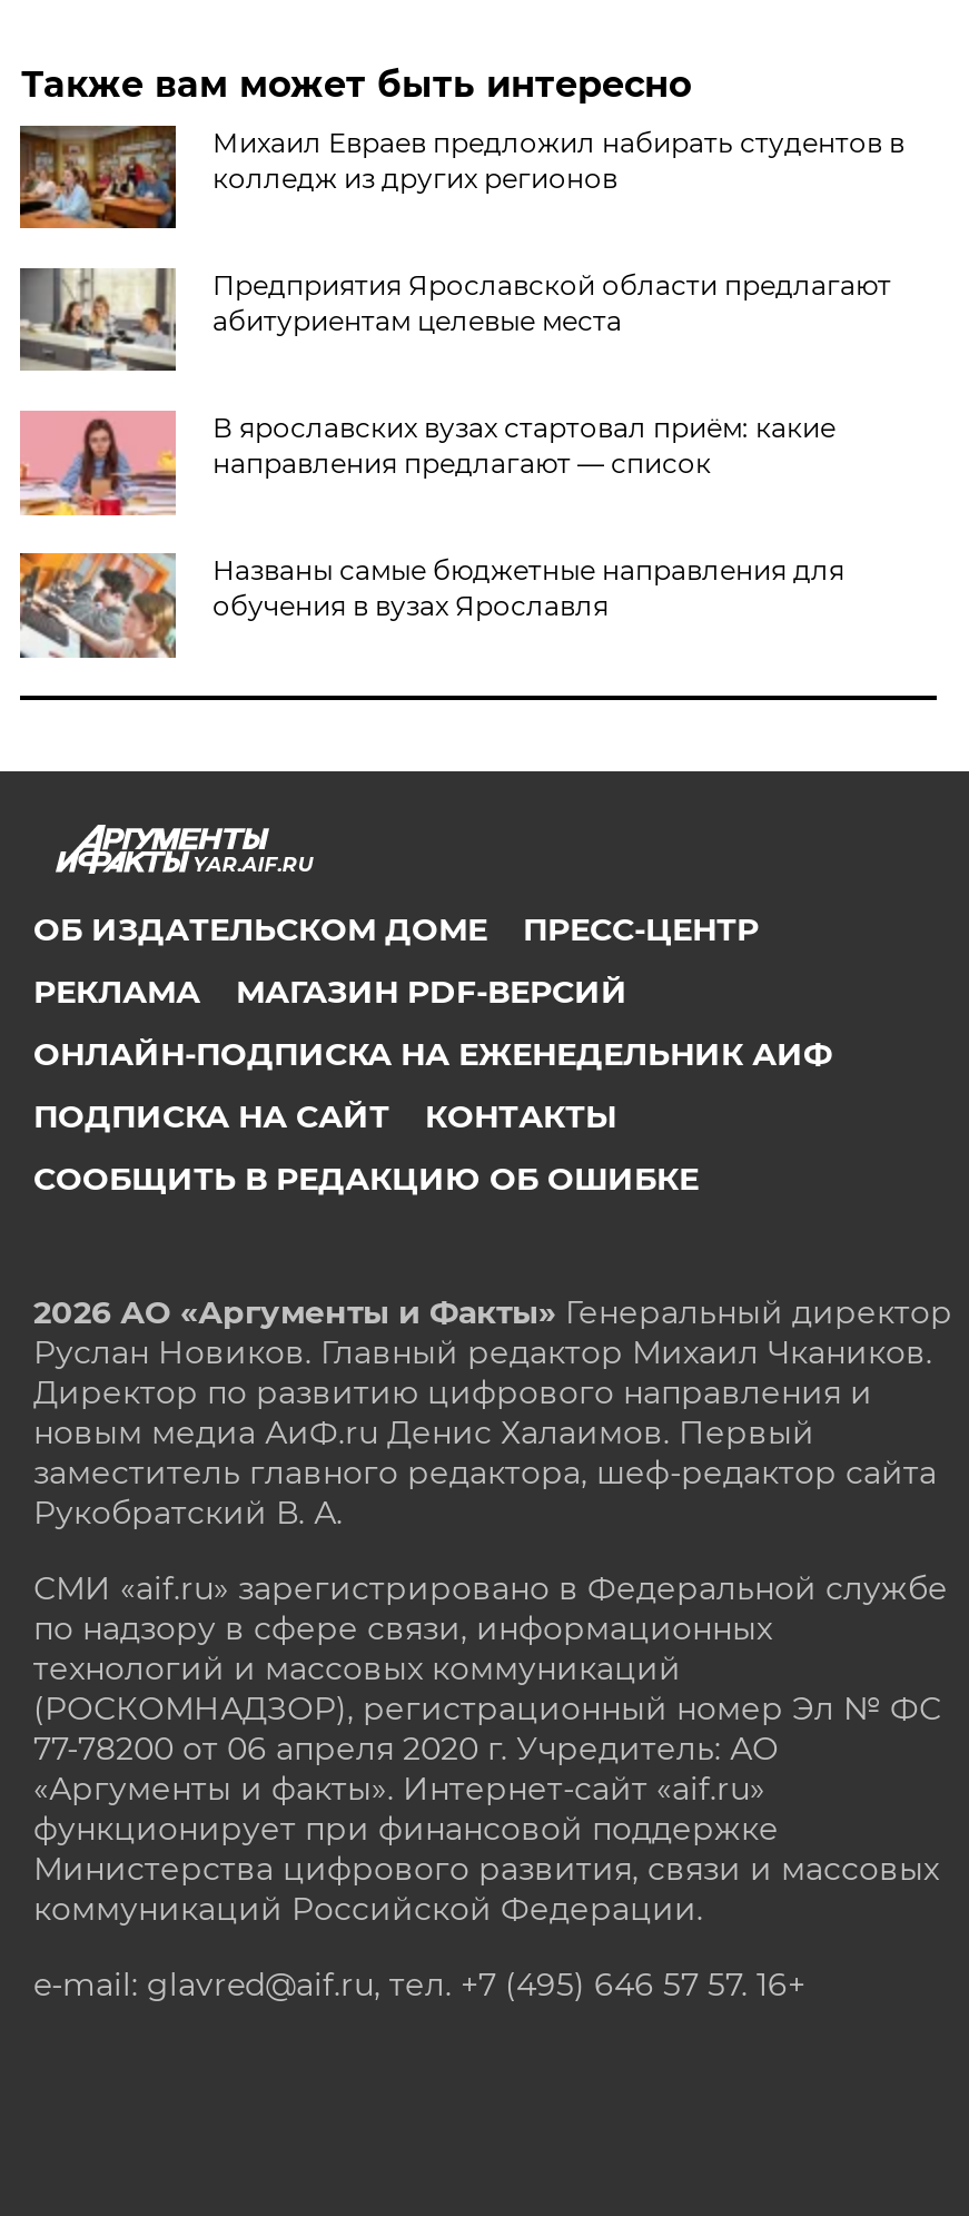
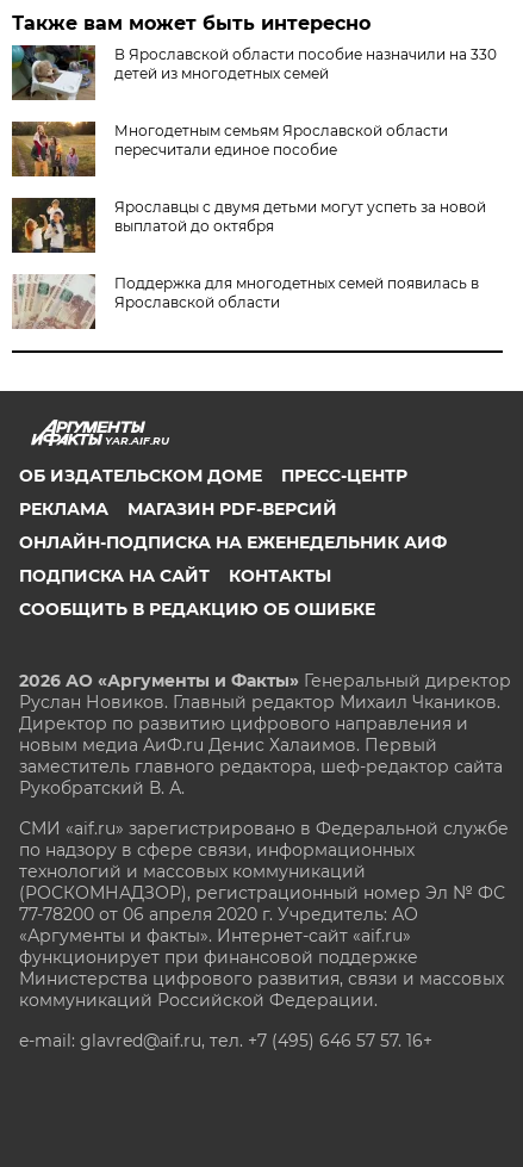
- [image]
- Михаил Евраев предложил набирать студентов в
- колледж из других регионов
+ [image]
+ В Ярославской области пособие назначили на 330
+ детей из многодетных семей

- [image]
- Предприятия Ярославской области предлагают
- абитуриентам целевые места
+ [image]
+ Многодетным семьям Ярославской области
+ пересчитали единое пособие

- [image]
- В ярославских вузах стартовал приём: какие
- направления предлагают — список
+ [image]
+ Ярославцы с двумя детьми могут успеть за новой
+ выплатой до октября

- [image]
- Названы самые бюджетные направления для
- обучения в вузах Ярославля
+ [image]
+ Поддержка для многодетных семей появилась в
+ Ярославской области
